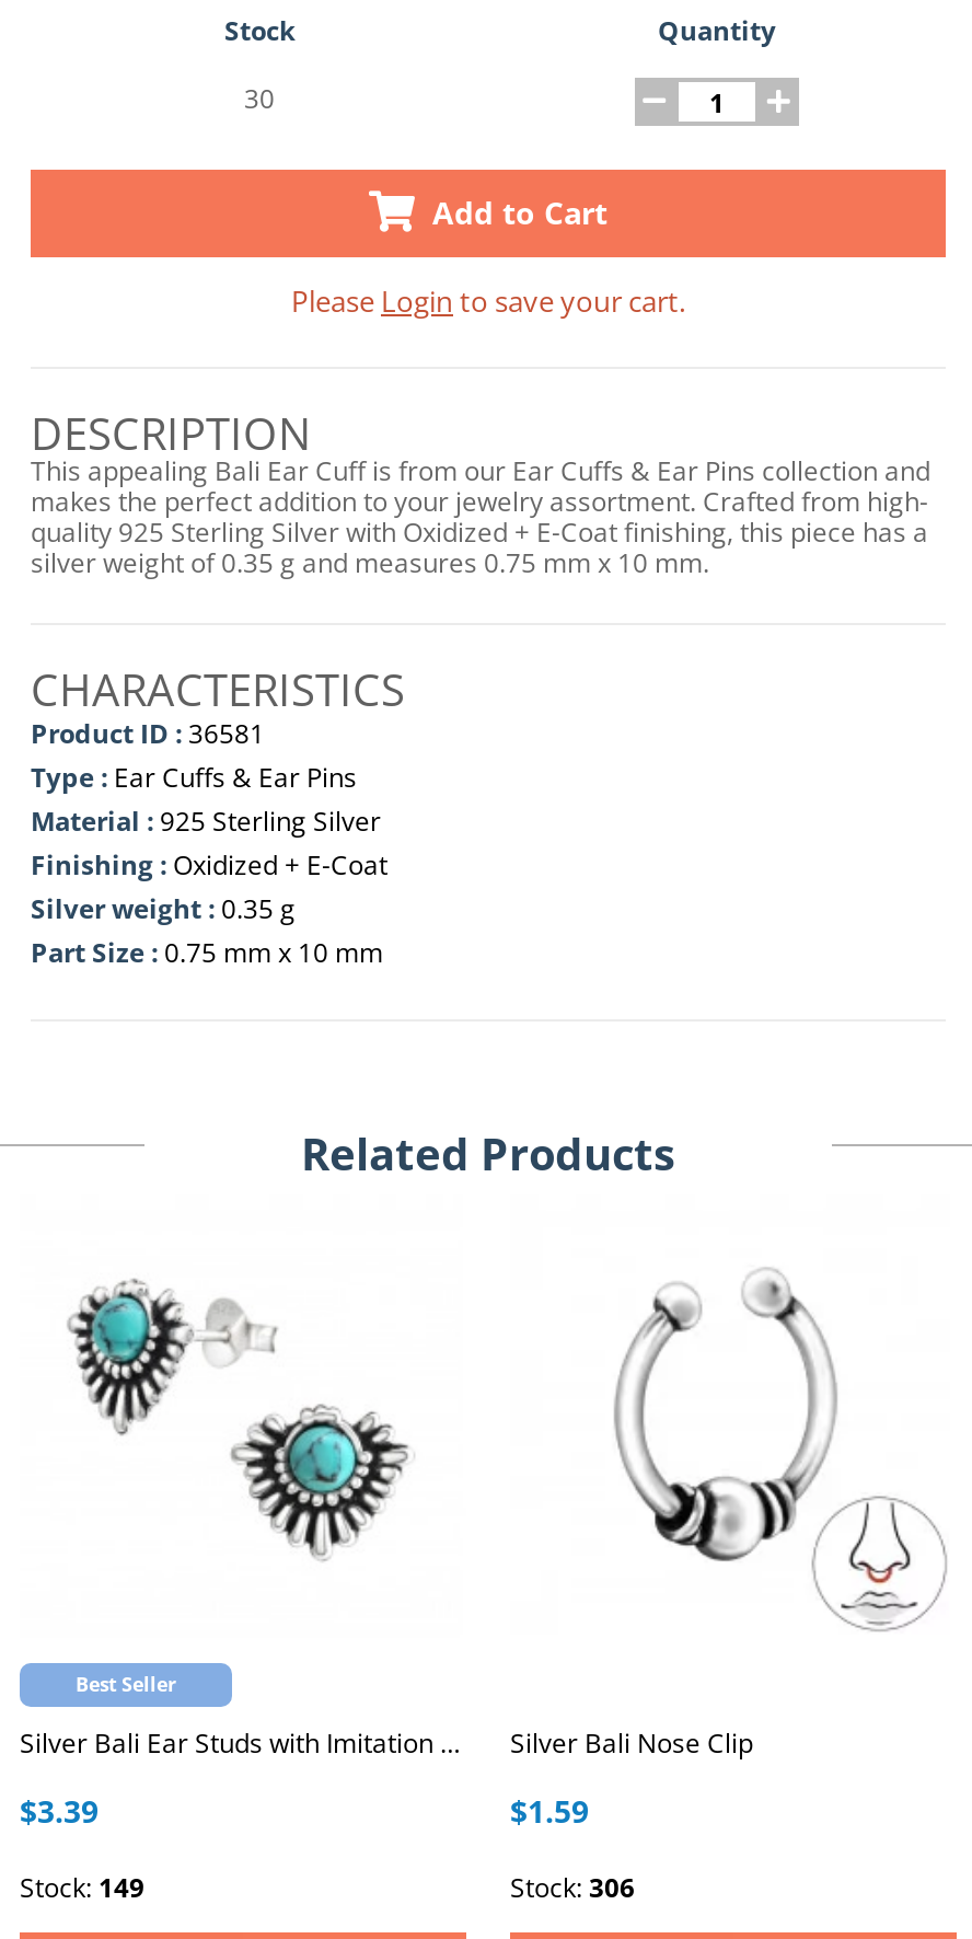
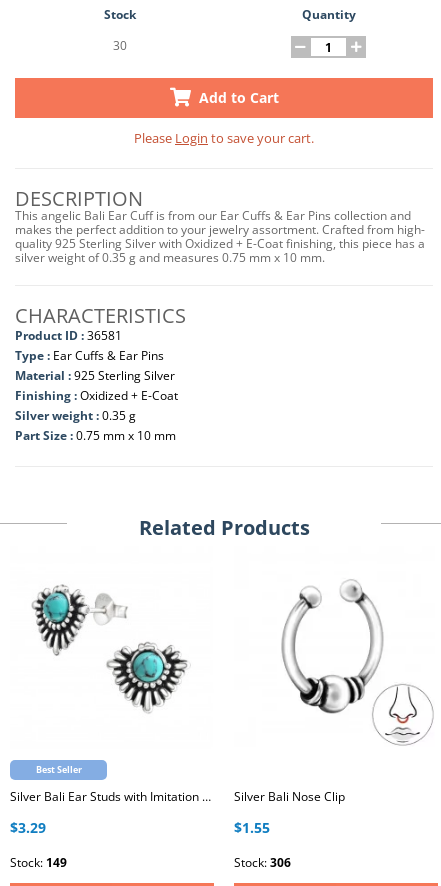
- This appealing Bali Ear Cuff is from our Ear Cuffs & Ear Pins collection and
+ This angelic Bali Ear Cuff is from our Ear Cuffs & Ear Pins collection and

- $3.39
+ $3.29

- $1.59
+ $1.55
